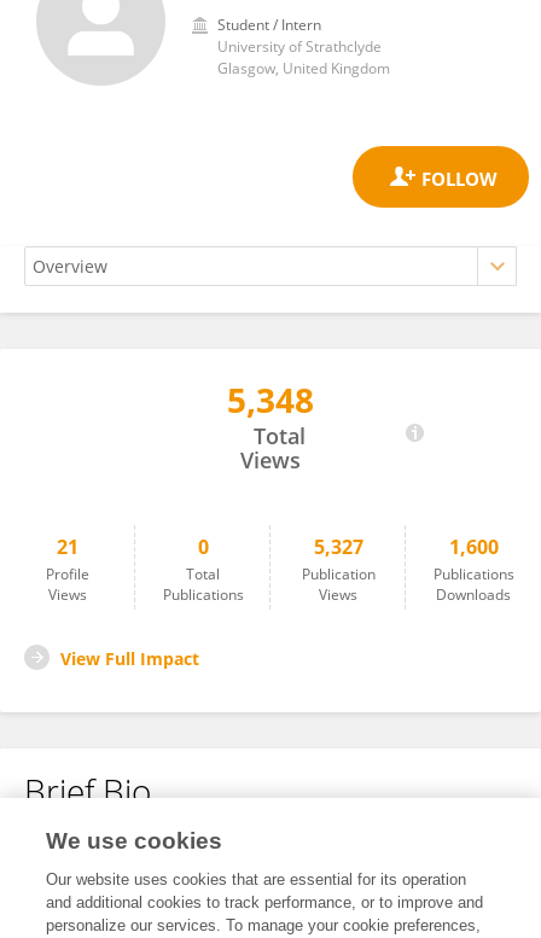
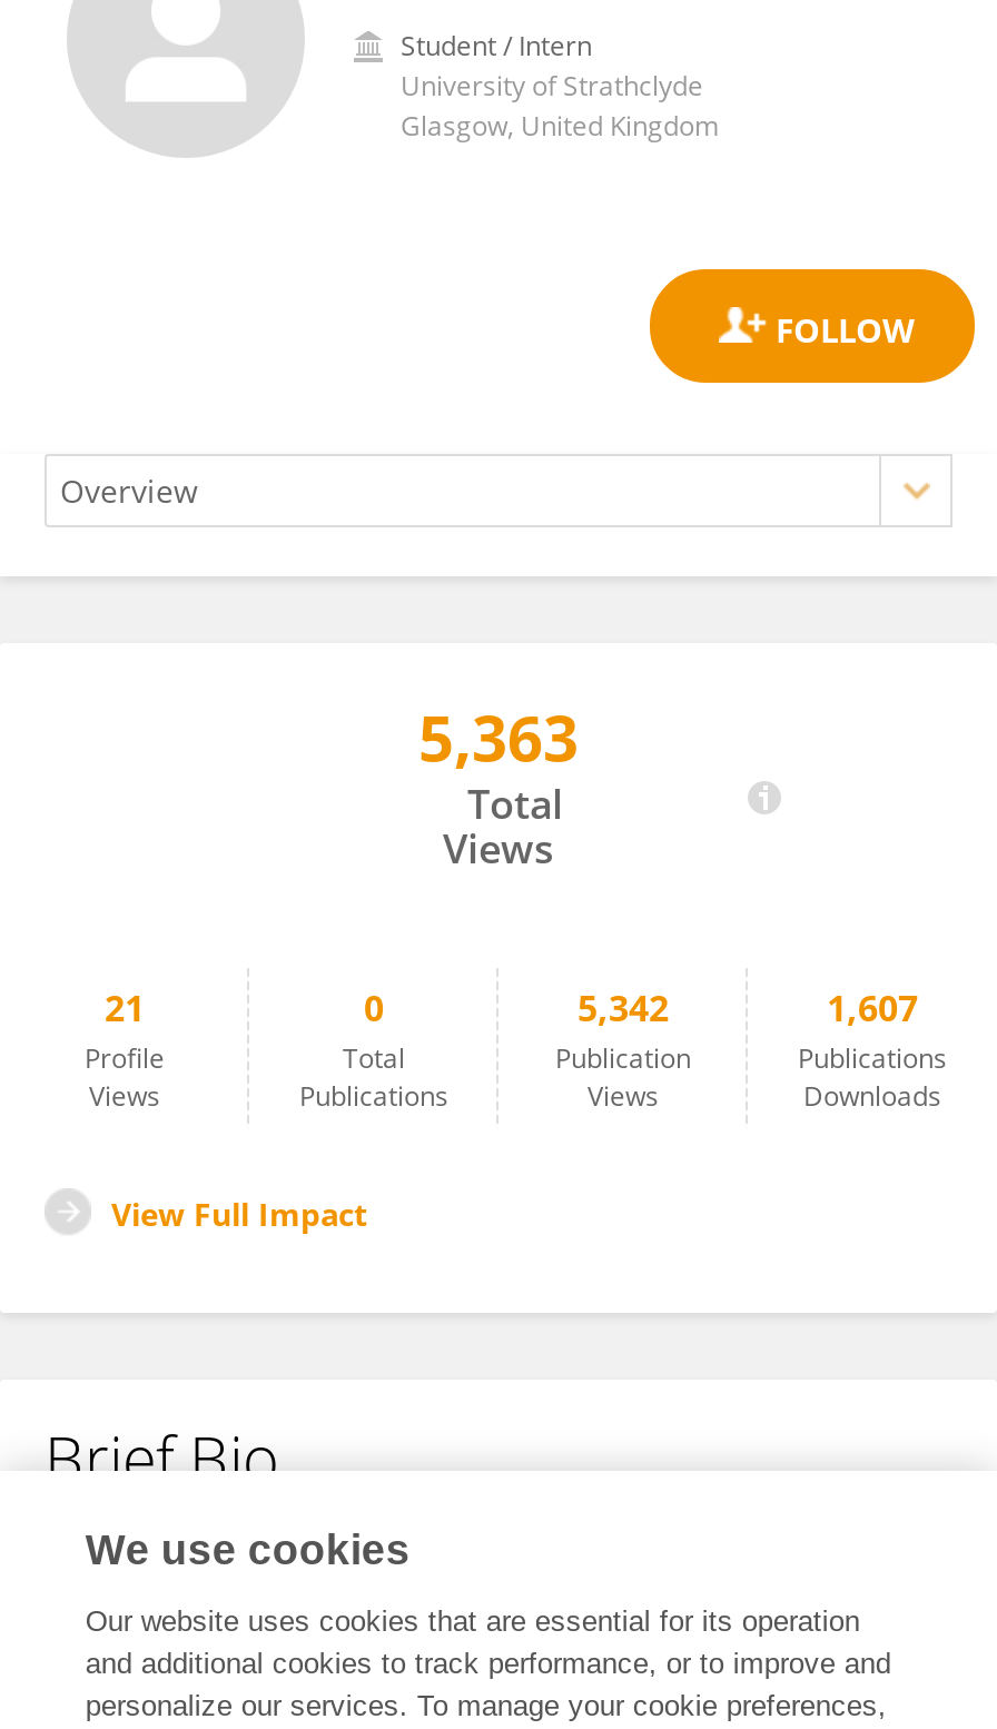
- 5,348
+ 5,363

- 5,327
+ 5,342

- 1,600
+ 1,607
